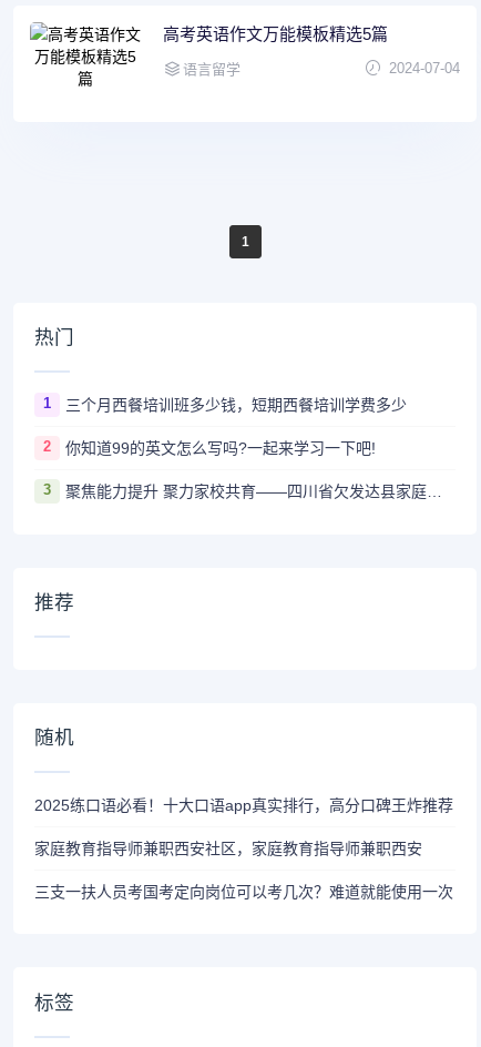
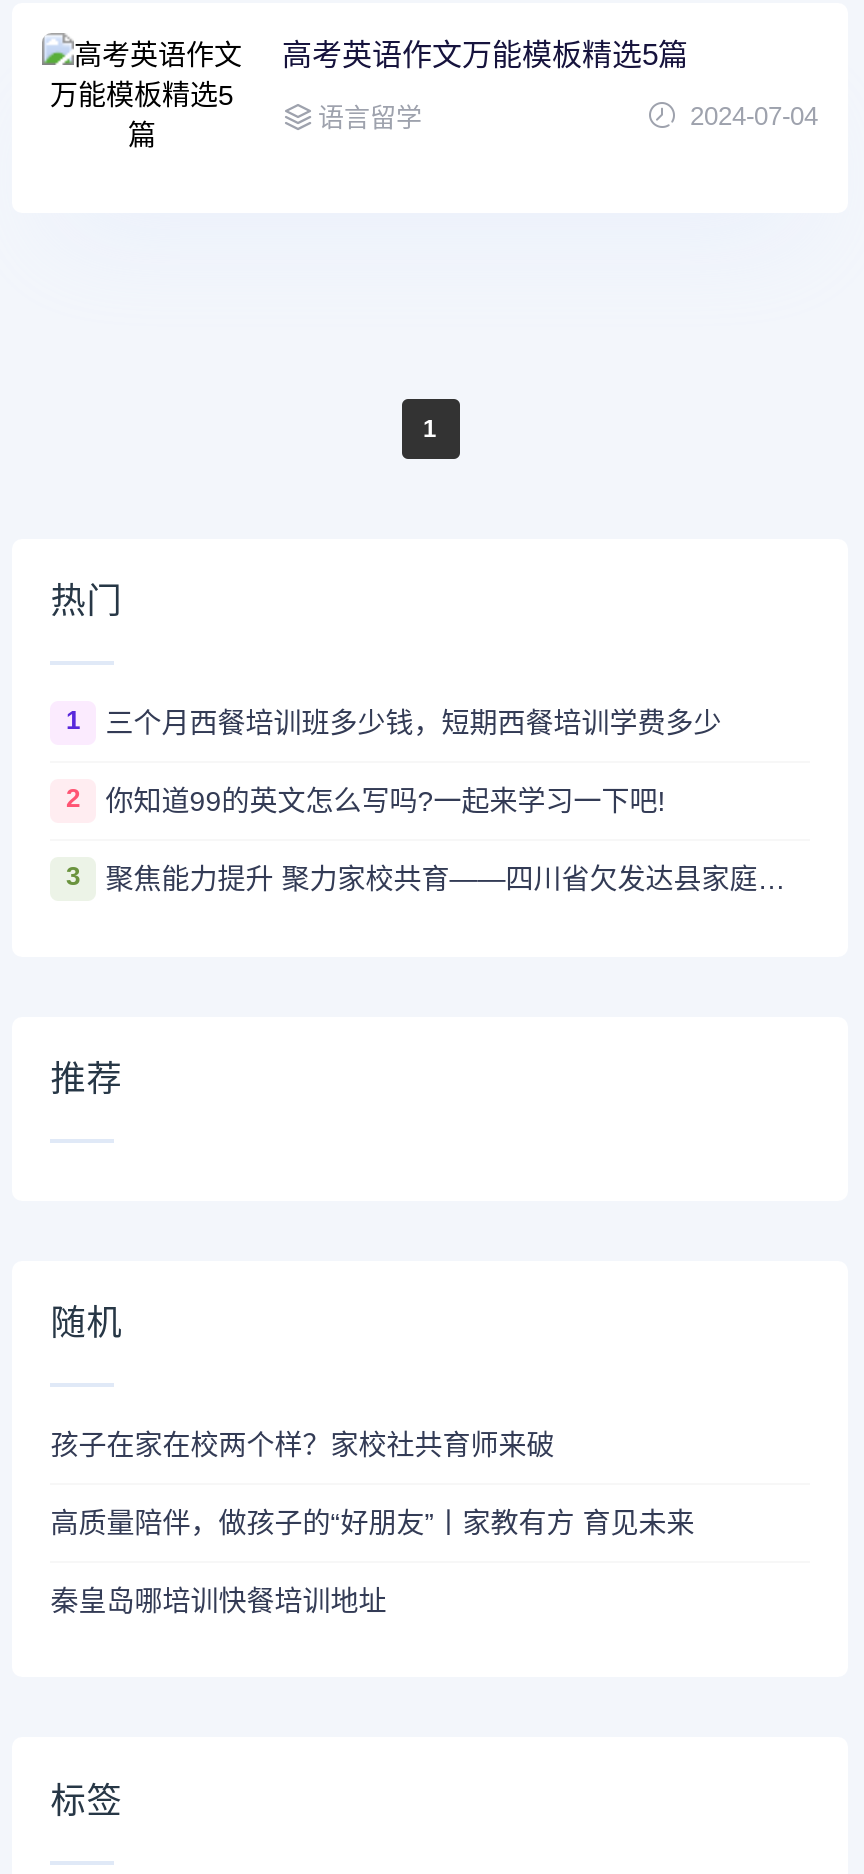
- 2025练口语必看！十大口语app真实排行，高分口碑王炸推荐
+ 孩子在家在校两个样？家校社共育师来破

- 家庭教育指导师兼职西安社区，家庭教育指导师兼职西安
+ 高质量陪伴，做孩子的“好朋友”丨家教有方 育见未来

- 三支一扶人员考国考定向岗位可以考几次？难道就能使用一次
+ 秦皇岛哪培训快餐培训地址
